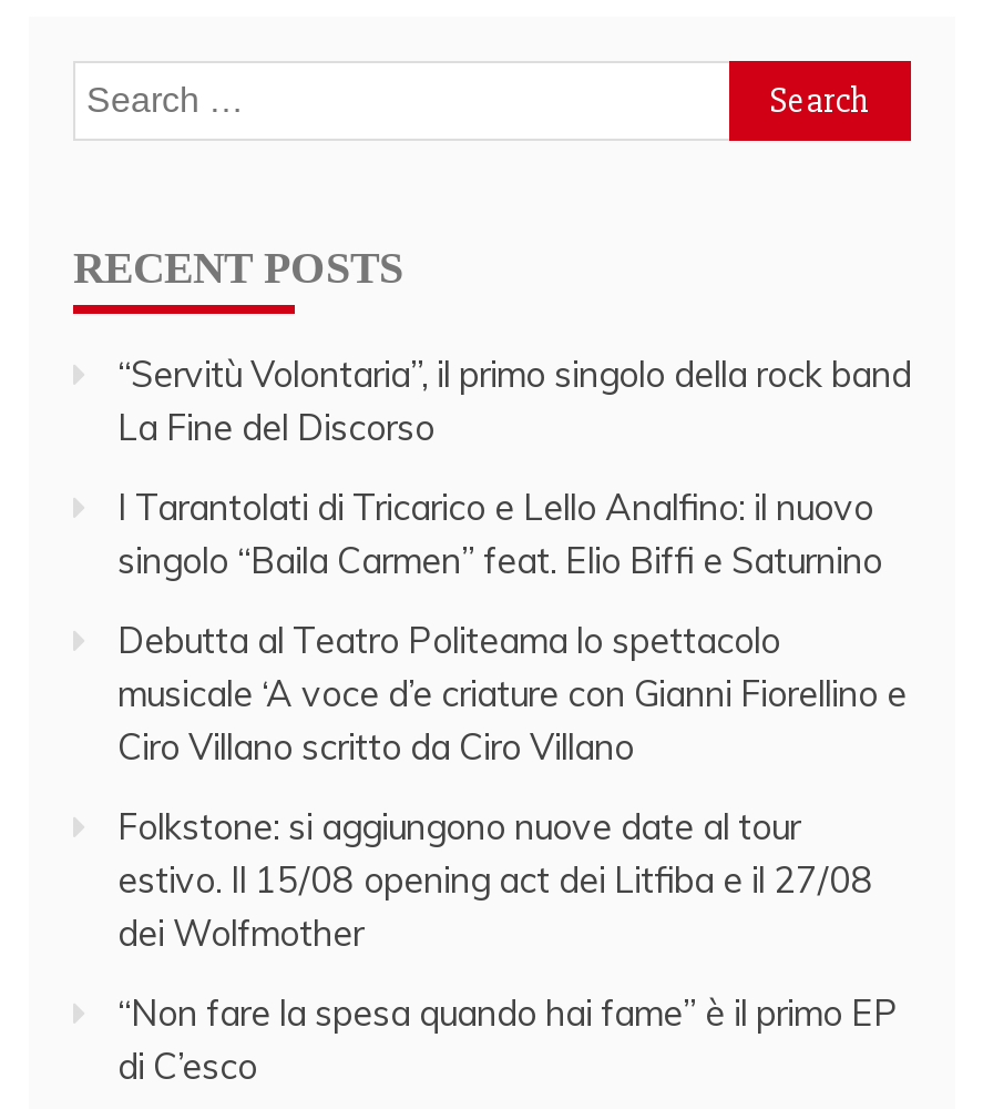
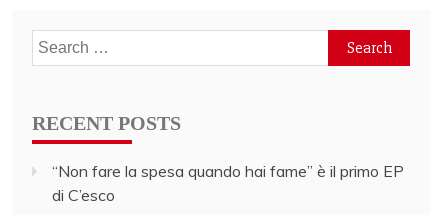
- “Servitù Volontaria”, il primo singolo della rock band
- La Fine del Discorso
- I Tarantolati di Tricarico e Lello Analfino: il nuovo
- singolo “Baila Carmen” feat. Elio Biffi e Saturnino
- Debutta al Teatro Politeama lo spettacolo
- musicale ‘A voce d’e criature con Gianni Fiorellino e
- Ciro Villano scritto da Ciro Villano
- Folkstone: si aggiungono nuove date al tour
- estivo. Il 15/08 opening act dei Litfiba e il 27/08
- dei Wolfmother
